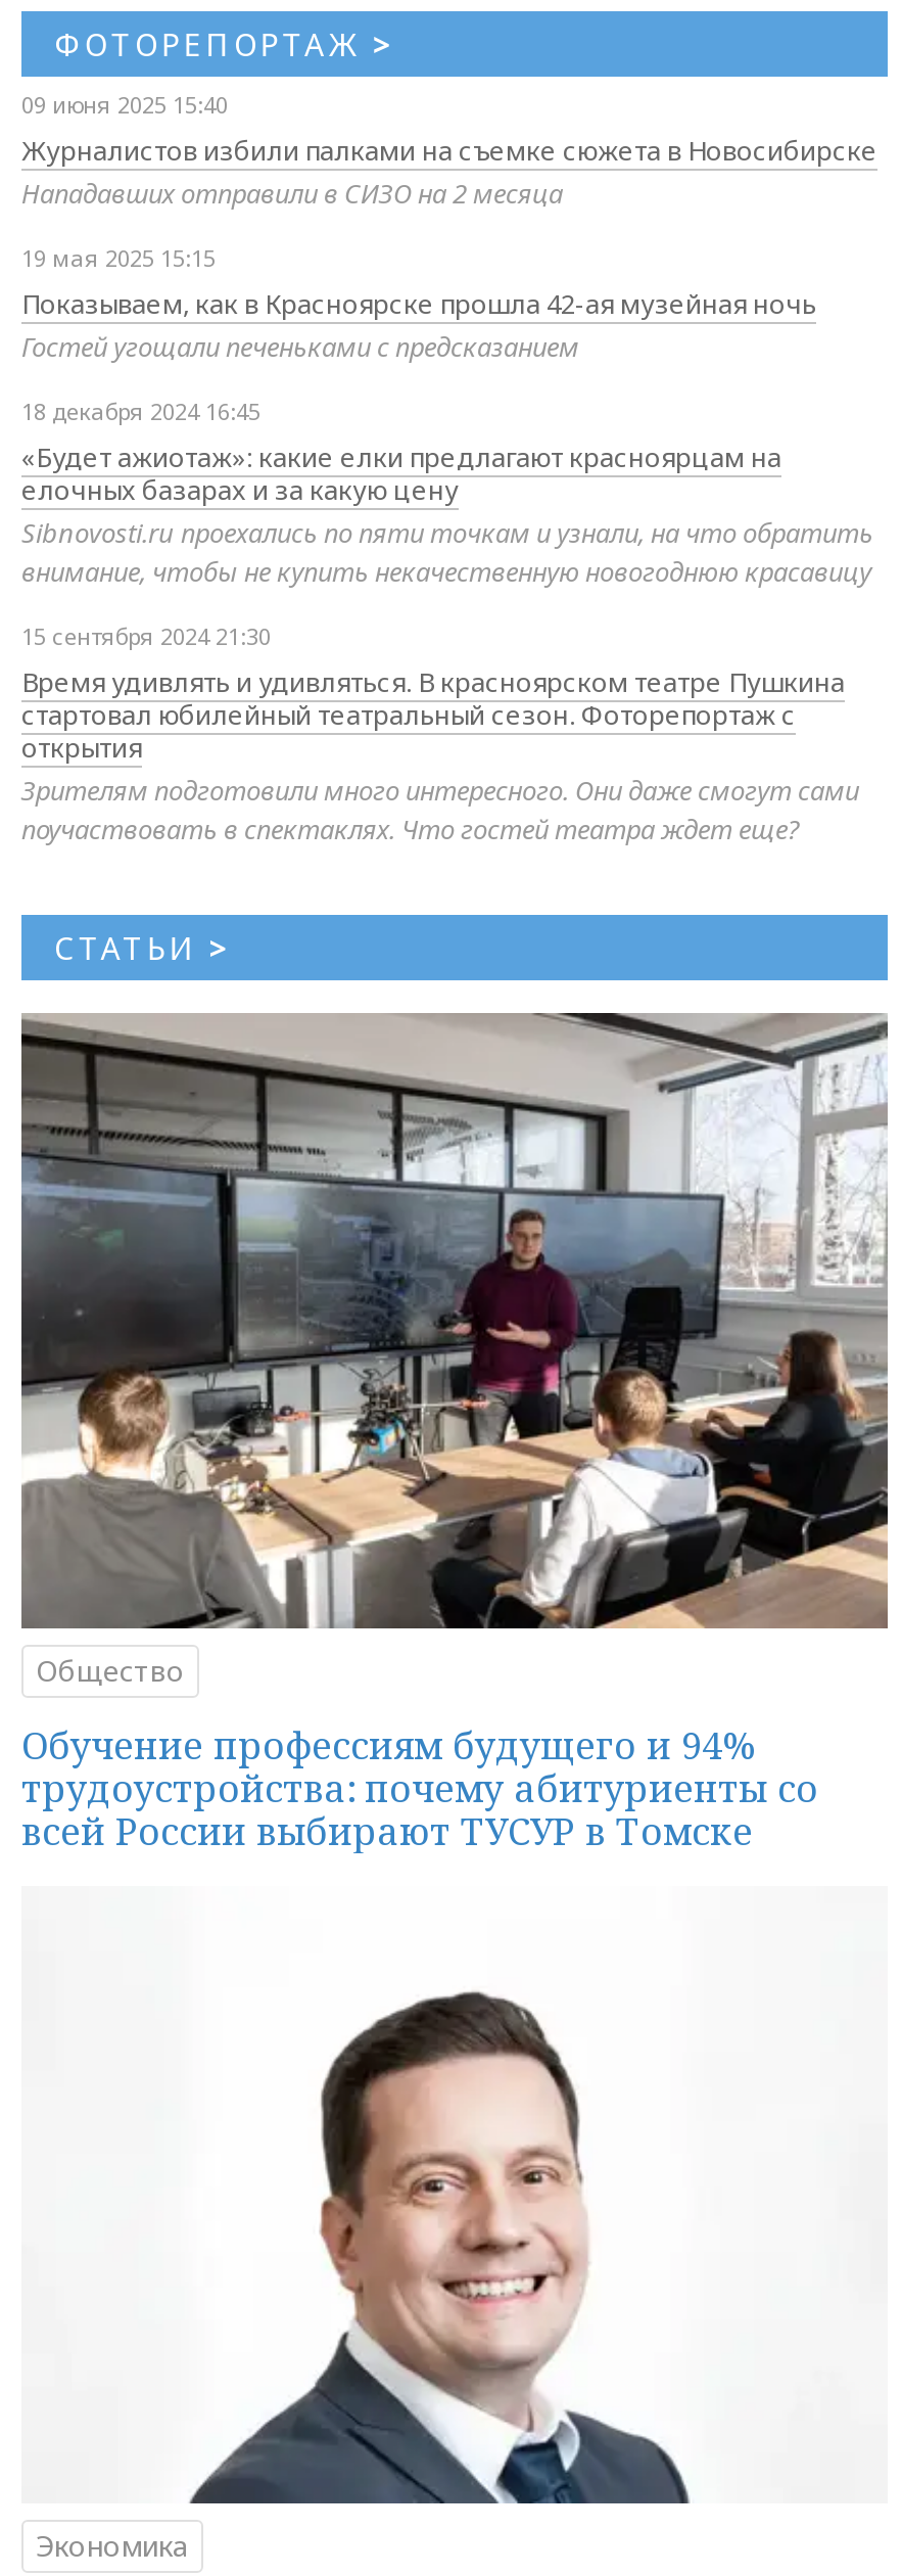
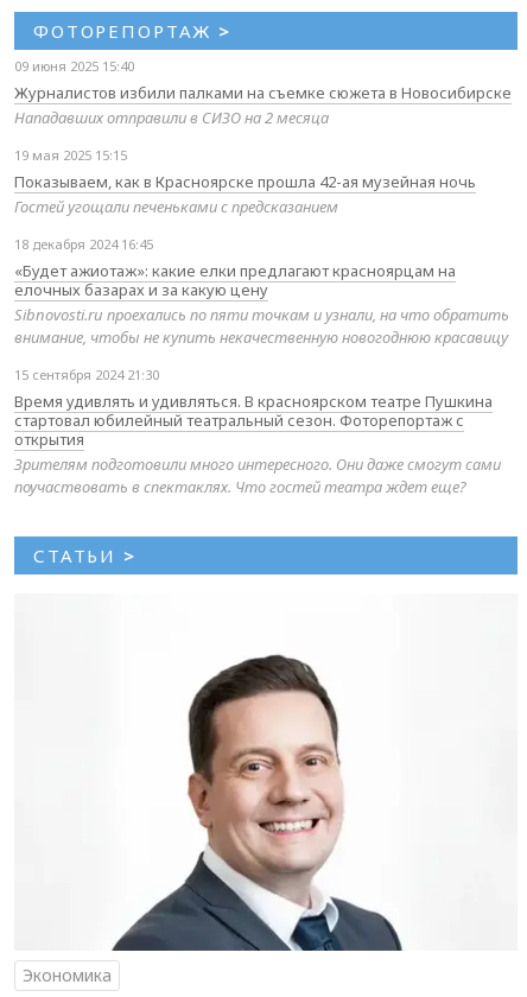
- [image]
- Общество
- Обучение профессиям будущего и 94%
- трудоустройства: почему абитуриенты со
- всей России выбирают ТУСУР в Томске
